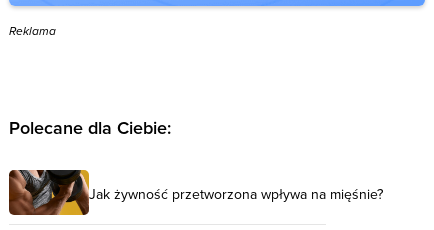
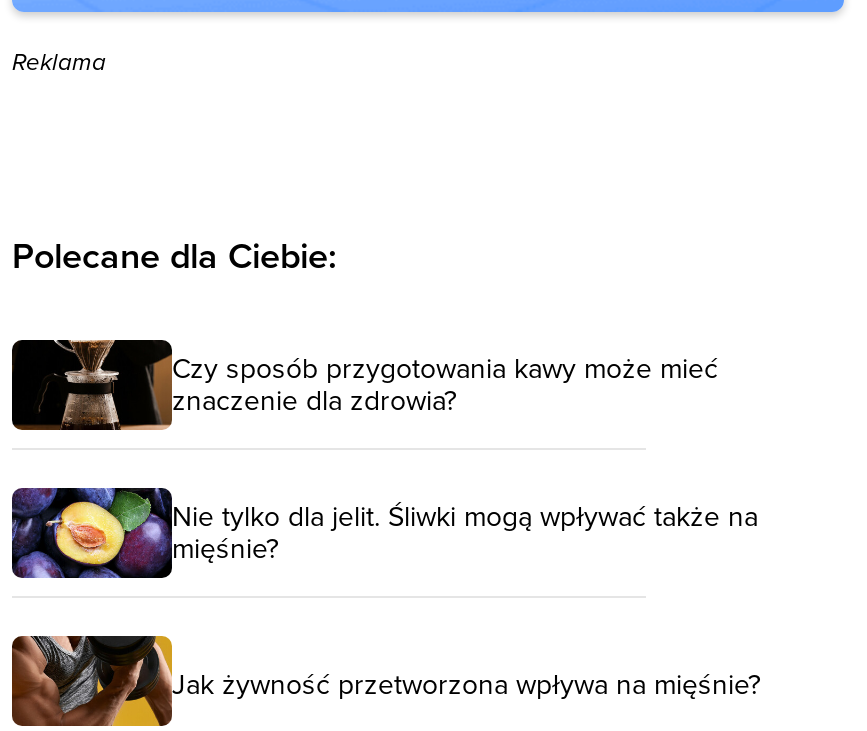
+ [image]

+ [image]
+ Czy sposób przygotowania kawy może mieć
+ znaczenie dla zdrowia?
+ Nie tylko dla jelit. Śliwki mogą wpływać także na
+ mięśnie?
